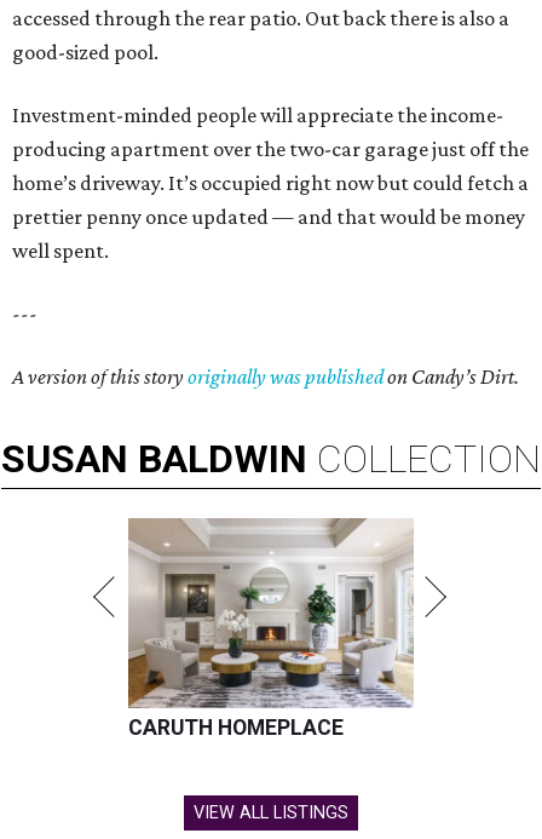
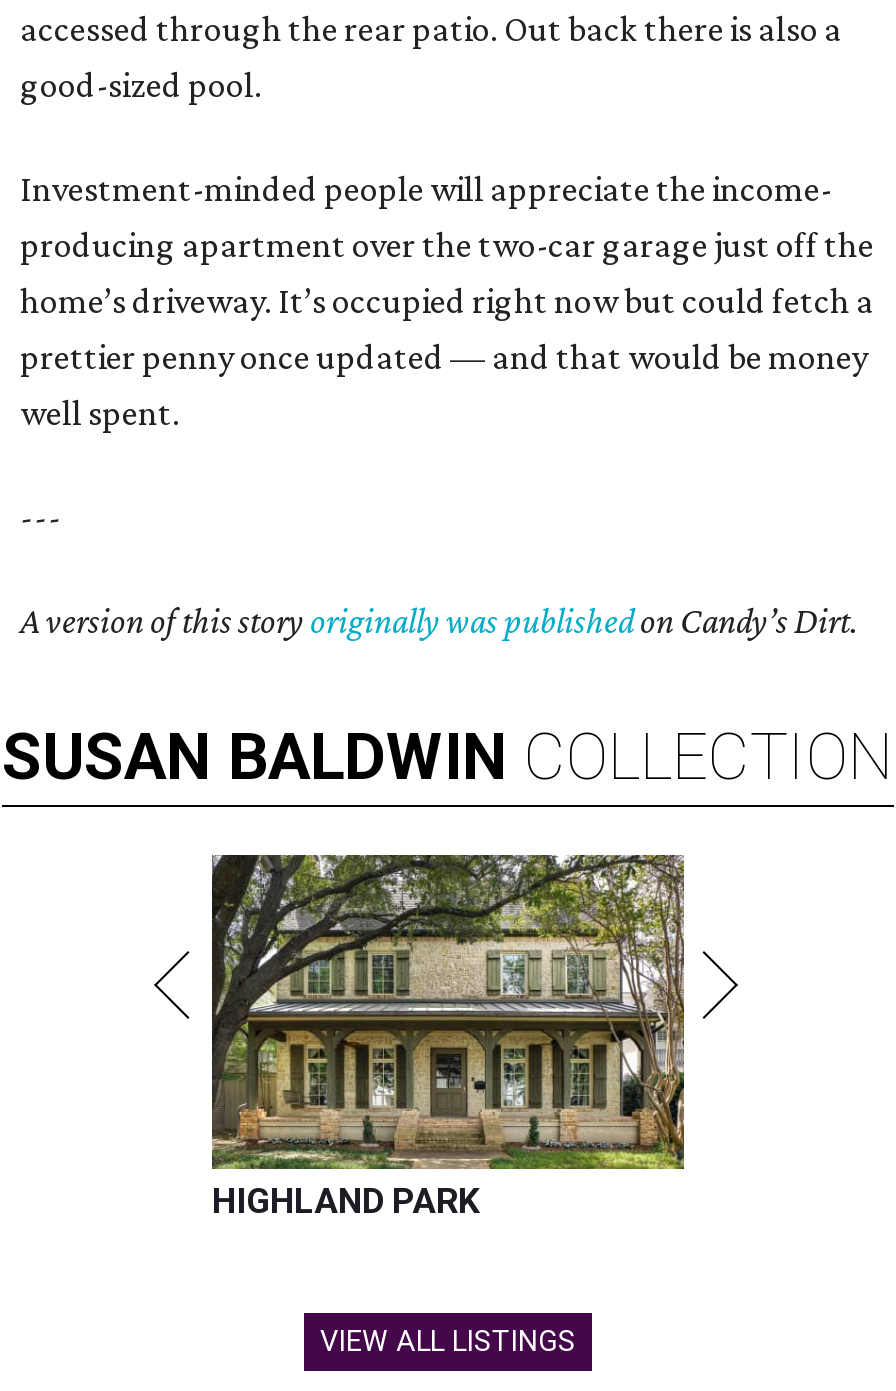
- [image]
- CARUTH HOMEPLACE
+ [image]
+ HIGHLAND PARK
